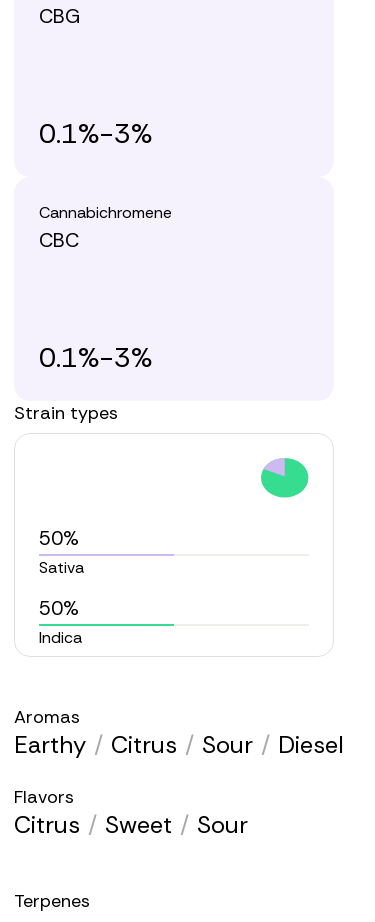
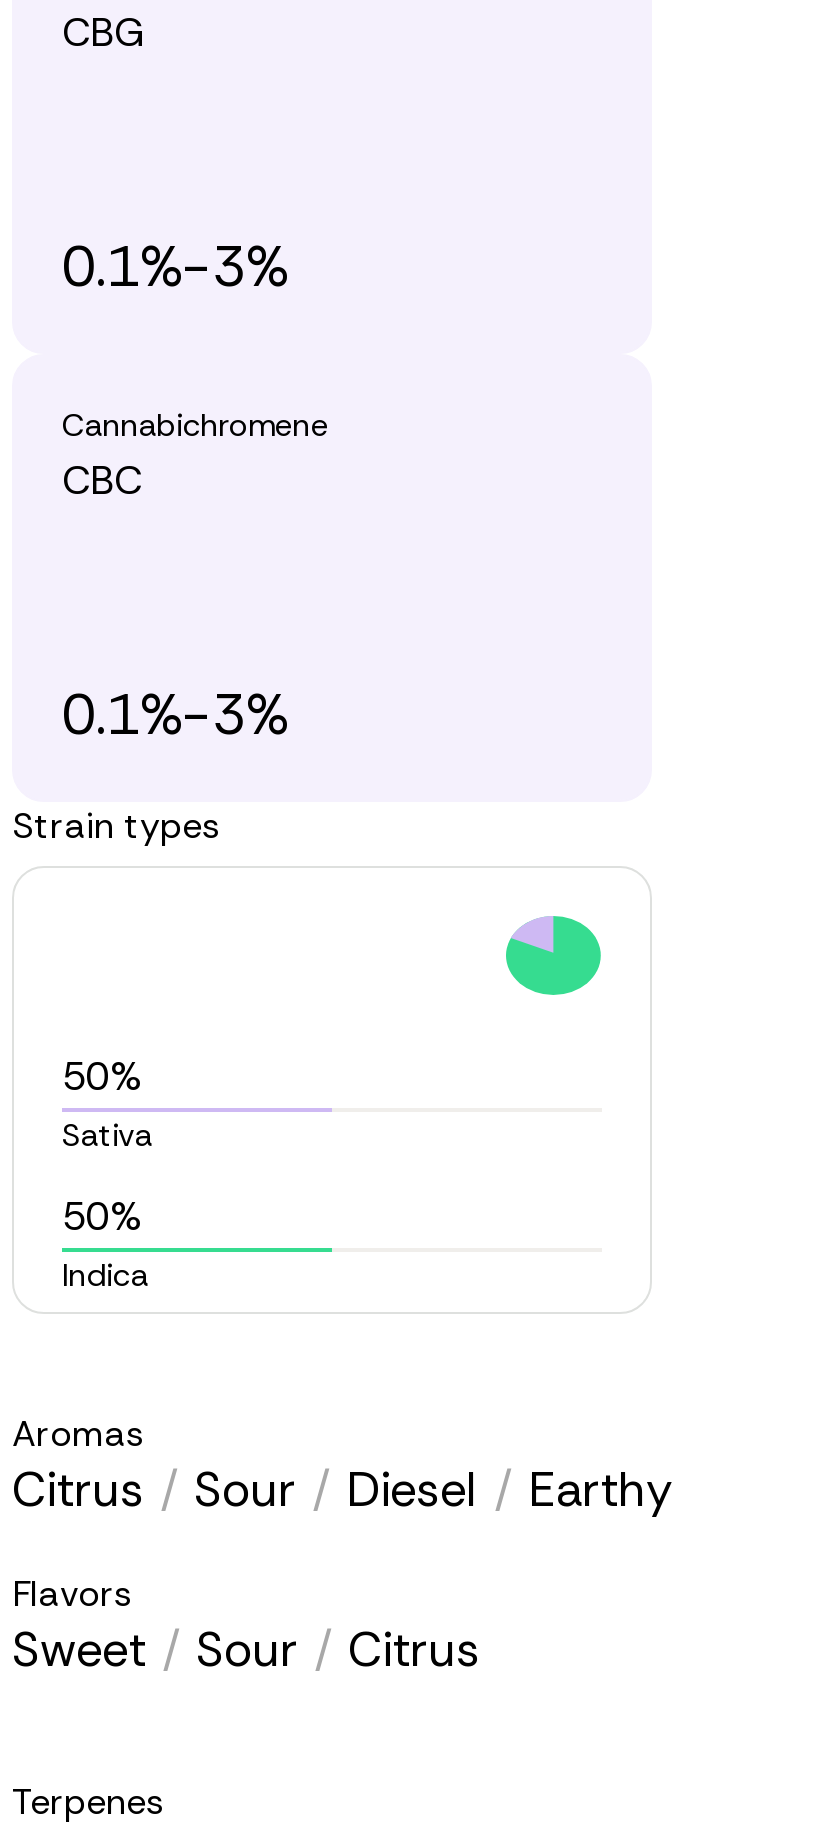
- Earthy / Citrus / Sour / Diesel
+ Citrus / Sour / Diesel / Earthy

- Citrus / Sweet / Sour
+ Sweet / Sour / Citrus
